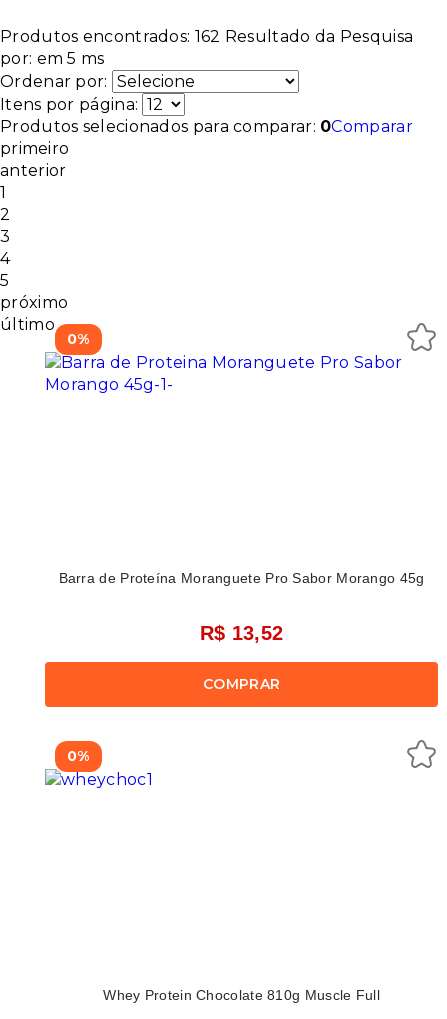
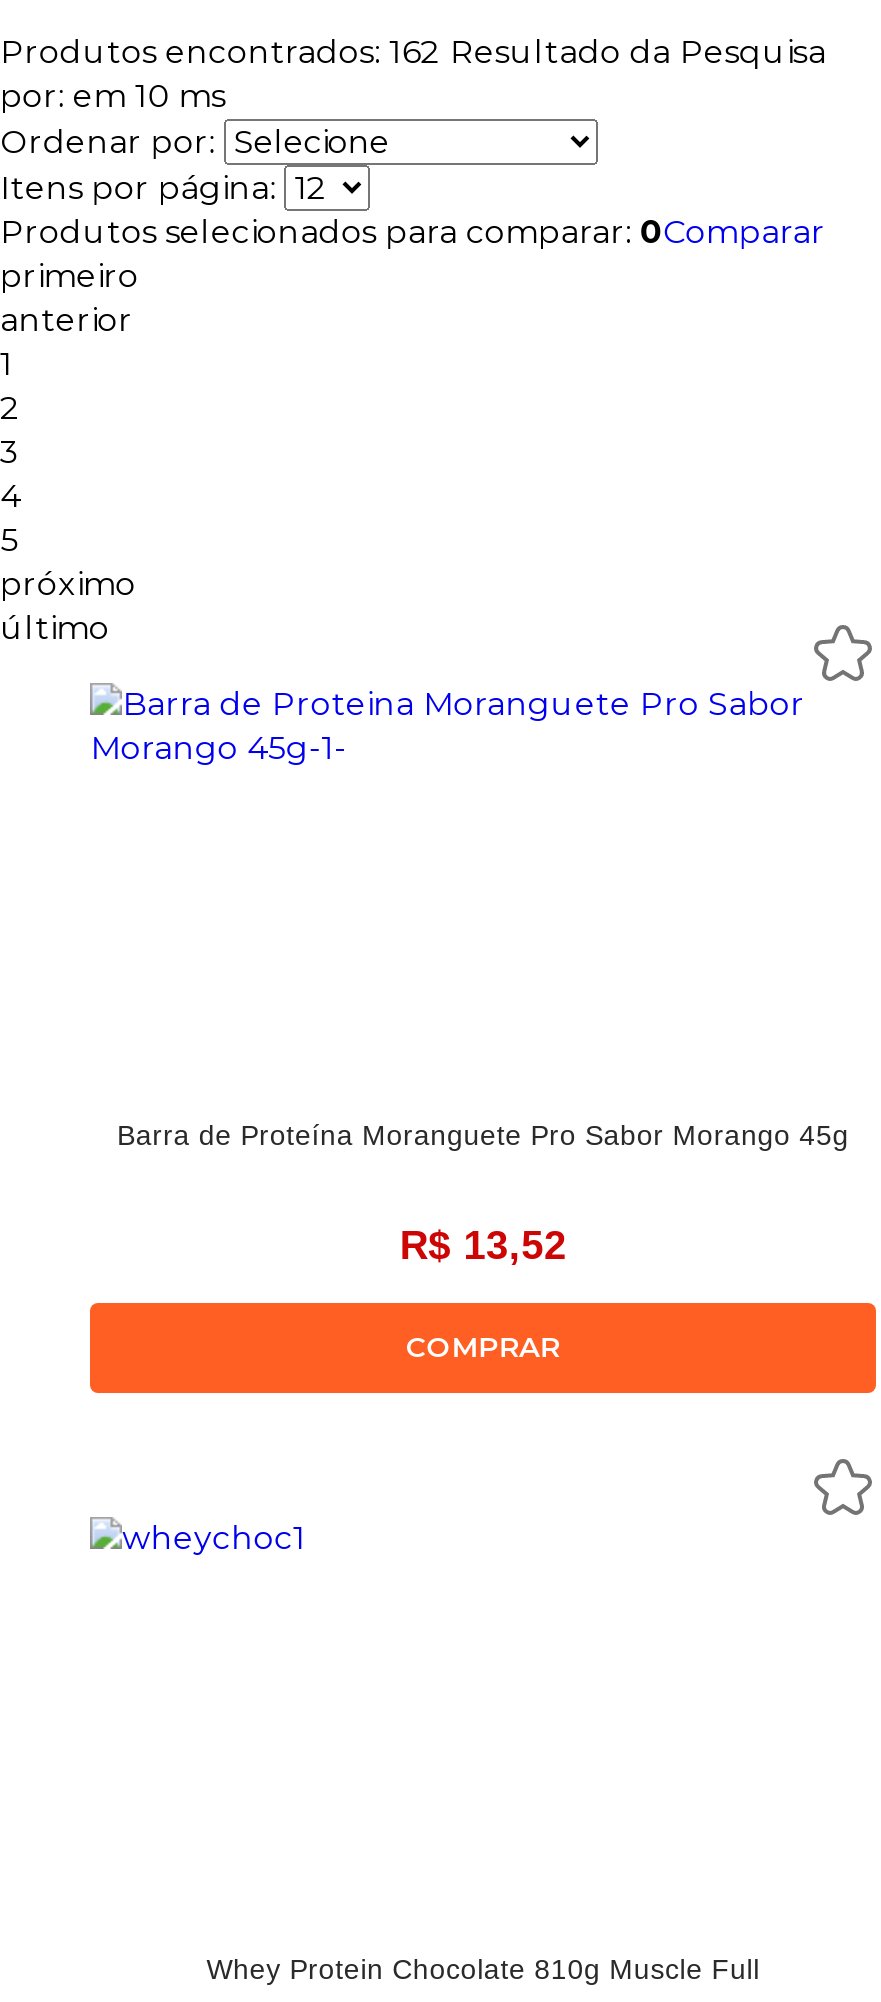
- por: em 5 ms
+ por: em 10 ms

- 0%

- 0%
